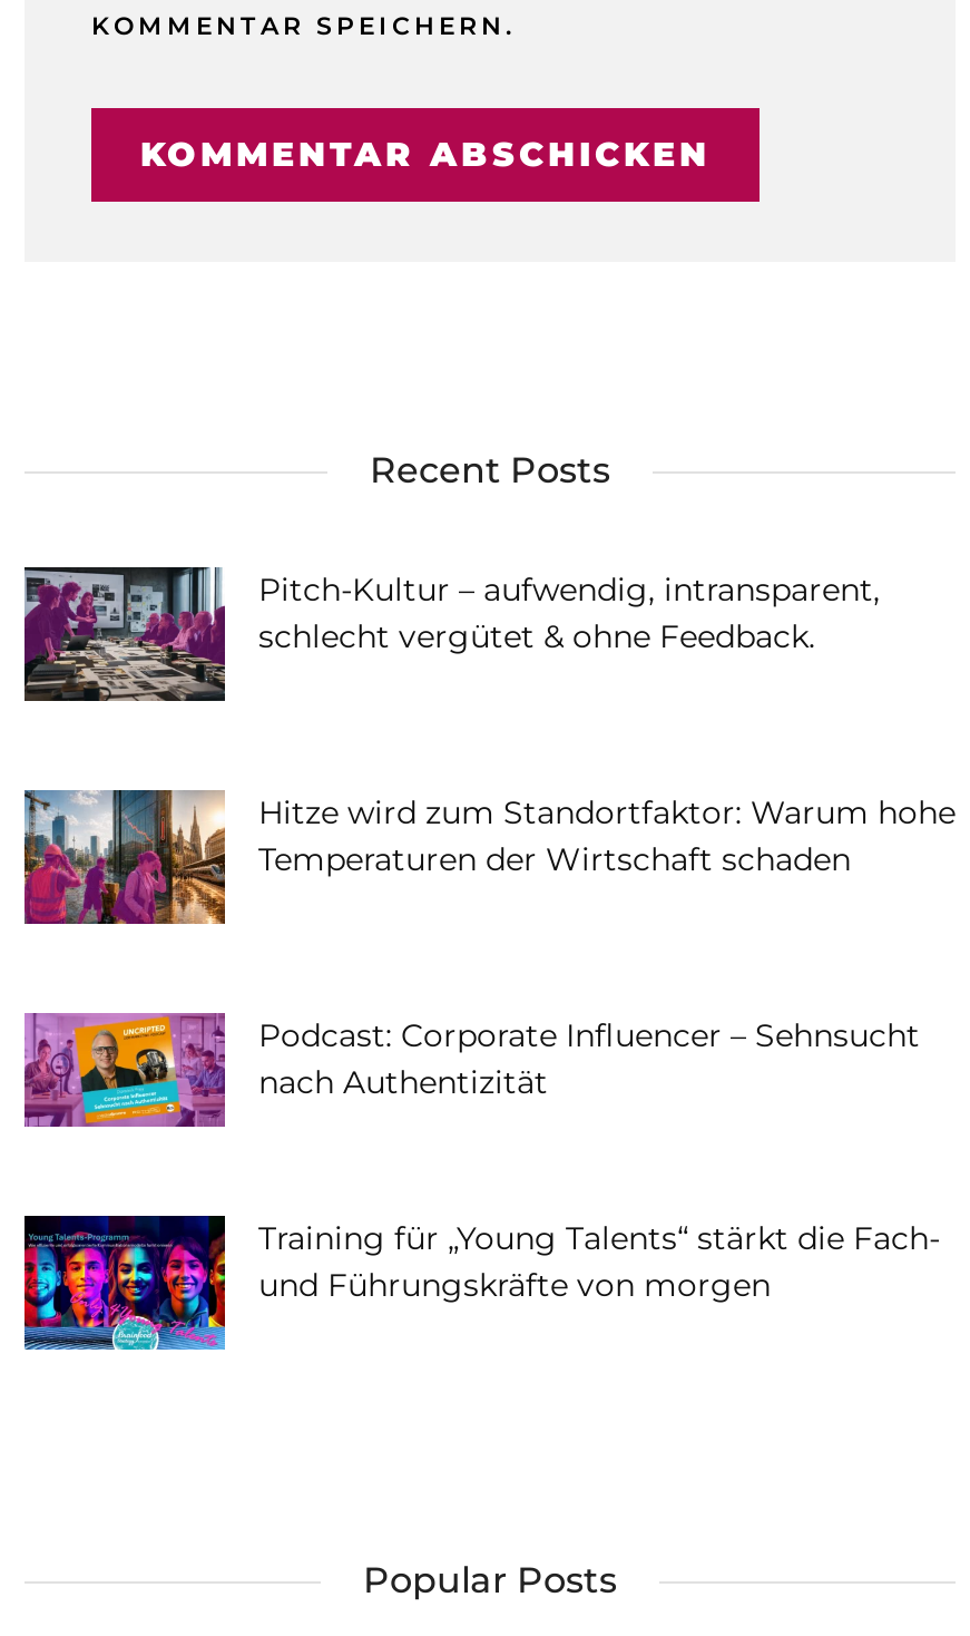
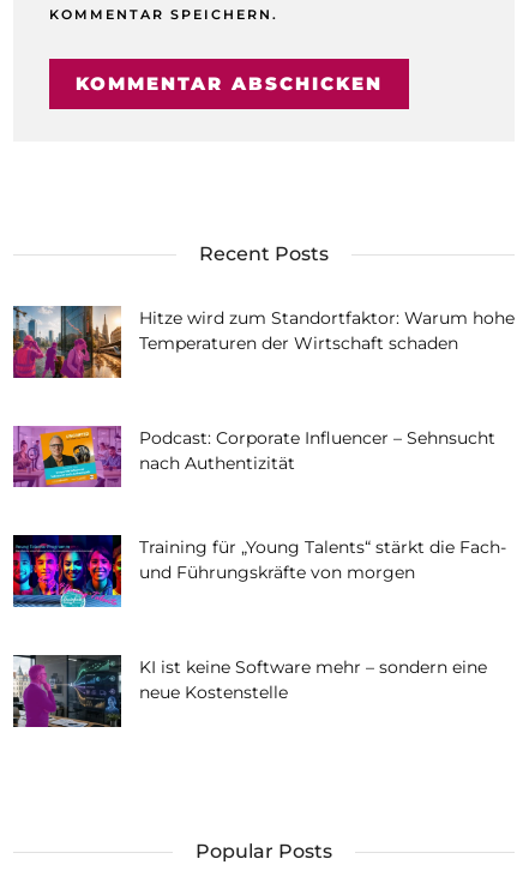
- [image]
- Pitch-Kultur – aufwendig, intransparent,
- schlecht vergütet & ohne Feedback.

moved up: [image] | Hitze wird zum Standortfaktor: Warum hohe | Temperaturen der Wirtschaft schaden | Podcast: Corporate Influencer – Sehnsucht | nach Authentizität | Training für „Young Talents“ stärkt die Fach- | und Führungskräfte von morgen

+ [image]
+ KI ist keine Software mehr – sondern eine
+ neue Kostenstelle
